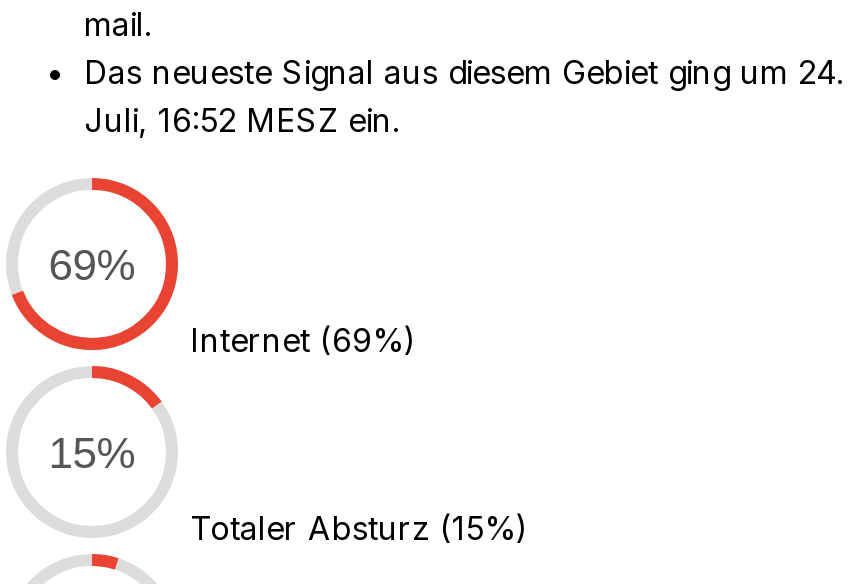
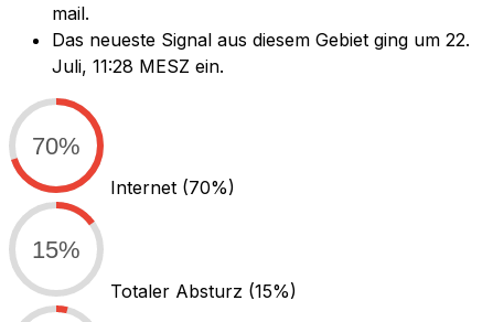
- Das neueste Signal aus diesem Gebiet ging um 24.
+ Das neueste Signal aus diesem Gebiet ging um 22.

- Juli, 16:52 MESZ ein.
+ Juli, 11:28 MESZ ein.

- 69%
+ 70%

- Internet (69%)
+ Internet (70%)
